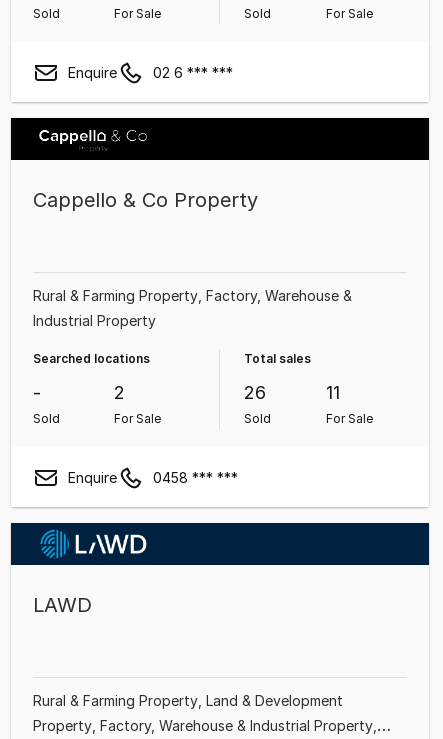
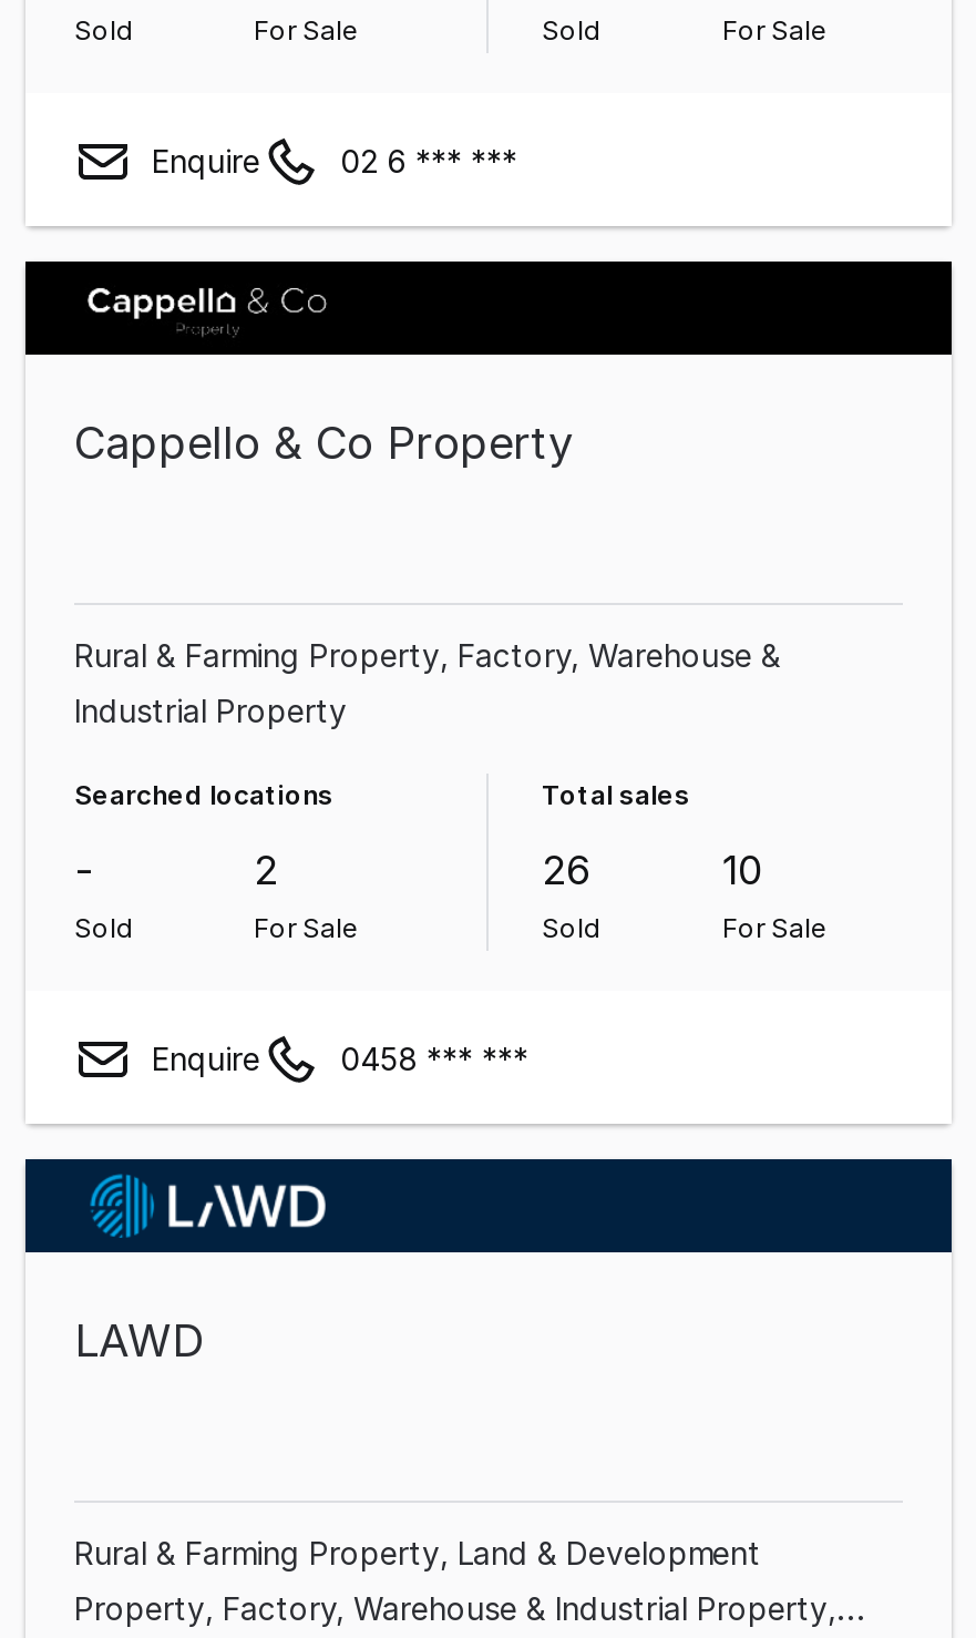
- 11
+ 10
